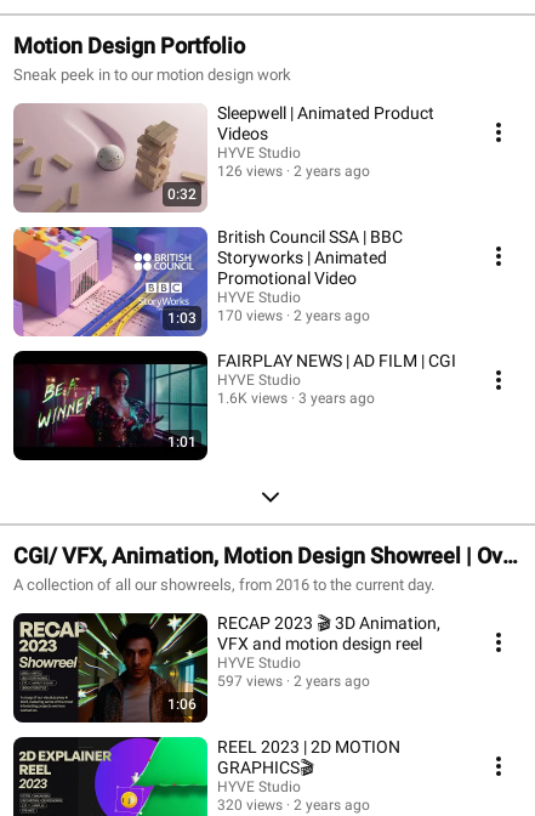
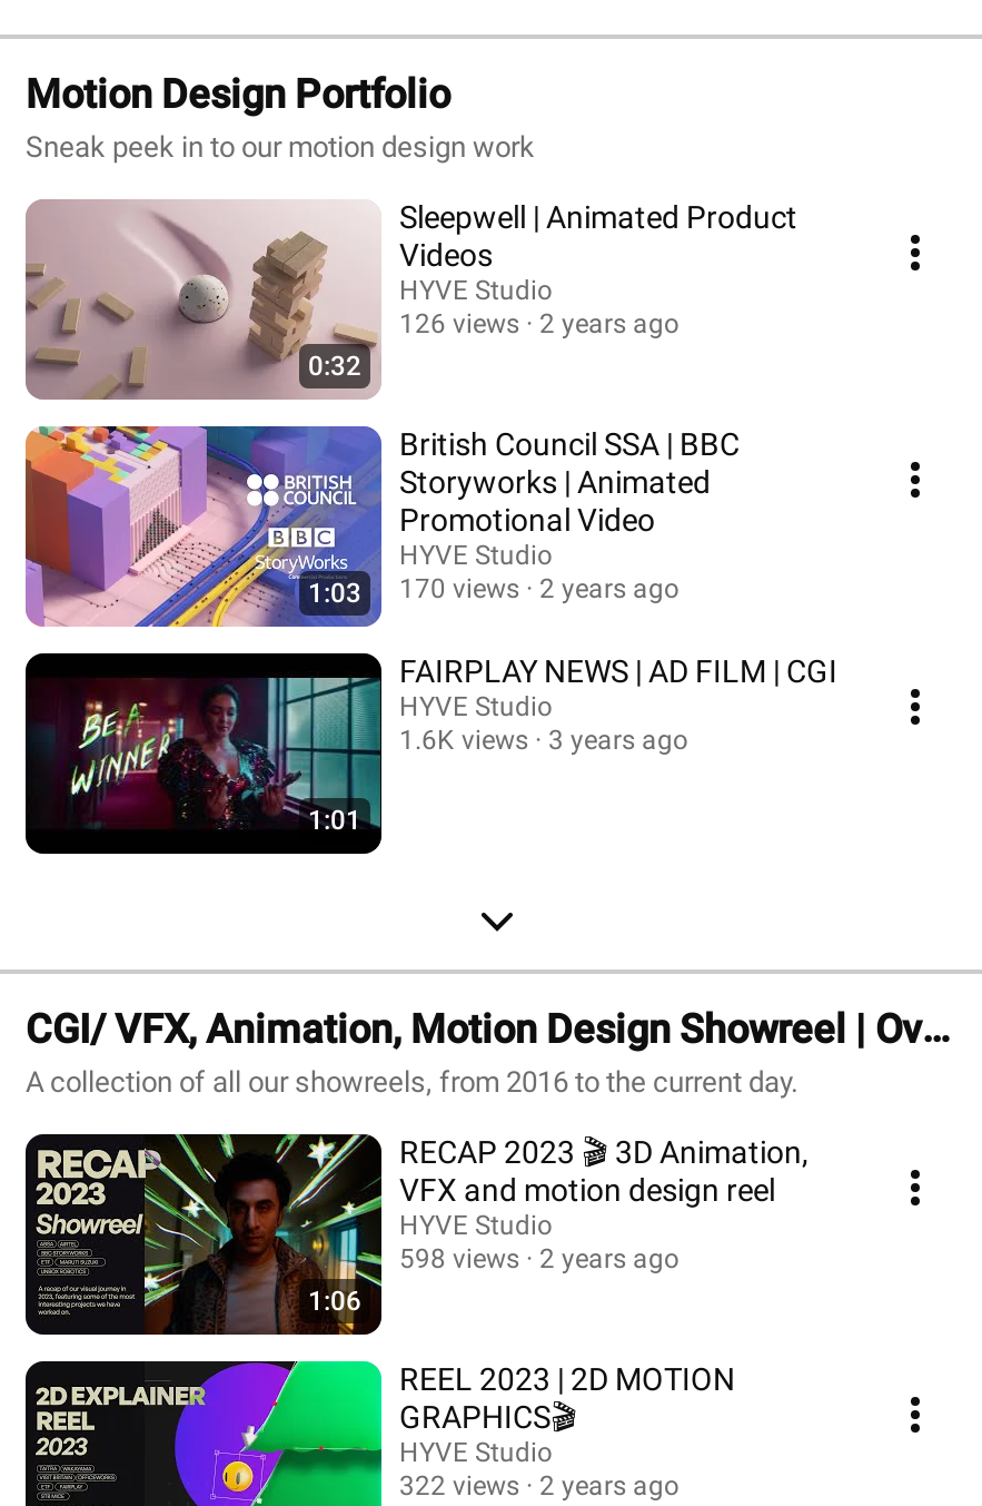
- 597 views 2 years ago
+ 598 views 2 years ago

- 320 views 2 years ago
+ 322 views 2 years ago
